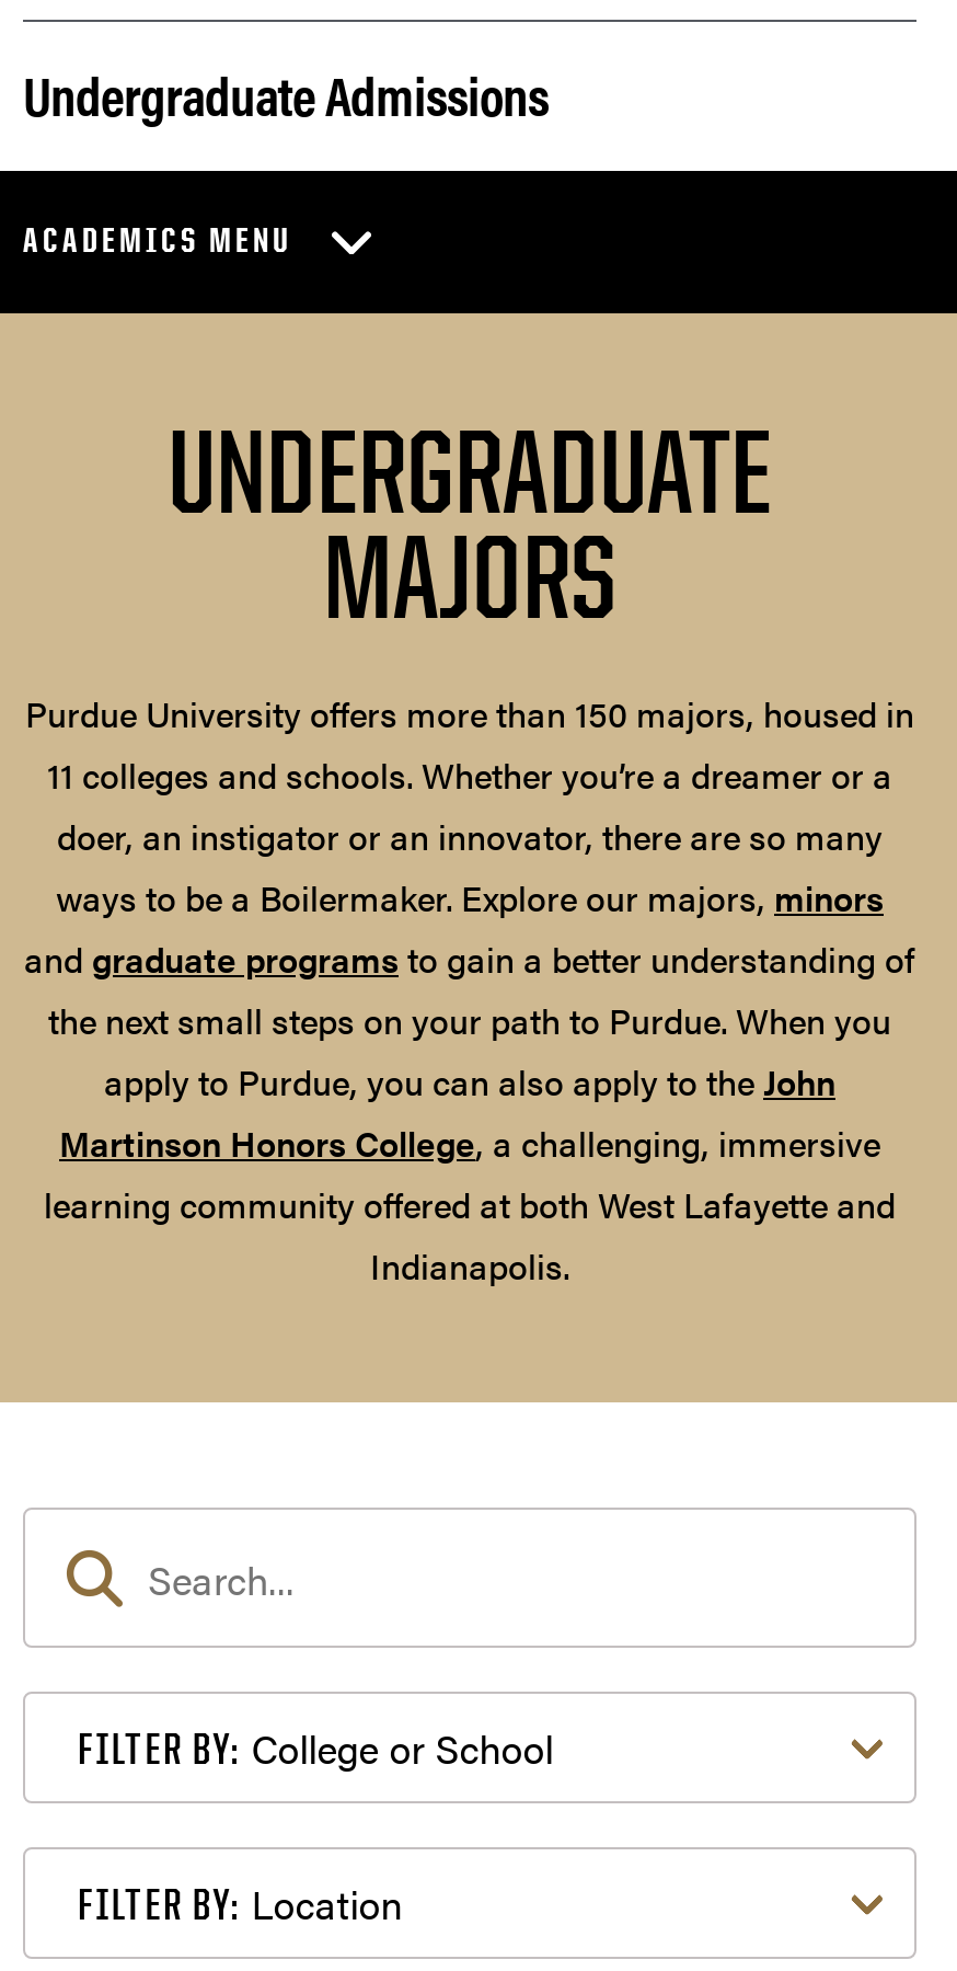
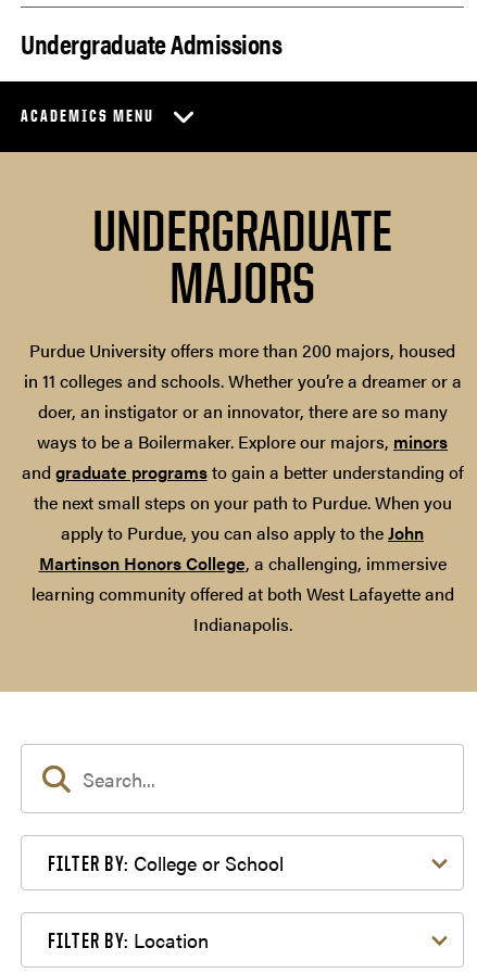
- Purdue University offers more than 150 majors, housed in
- 11 colleges and schools. Whether you’re a dreamer or a
+ Purdue University offers more than 200 majors, housed
+ in 11 colleges and schools. Whether you’re a dreamer or a
